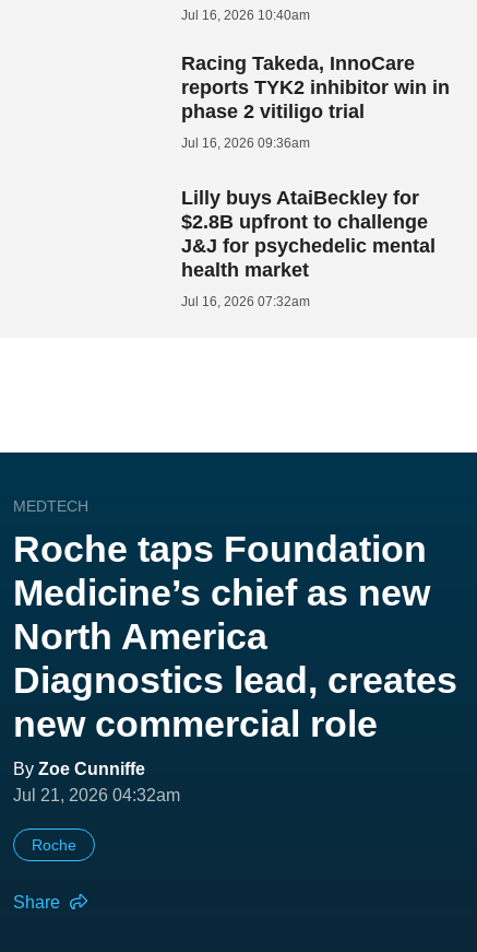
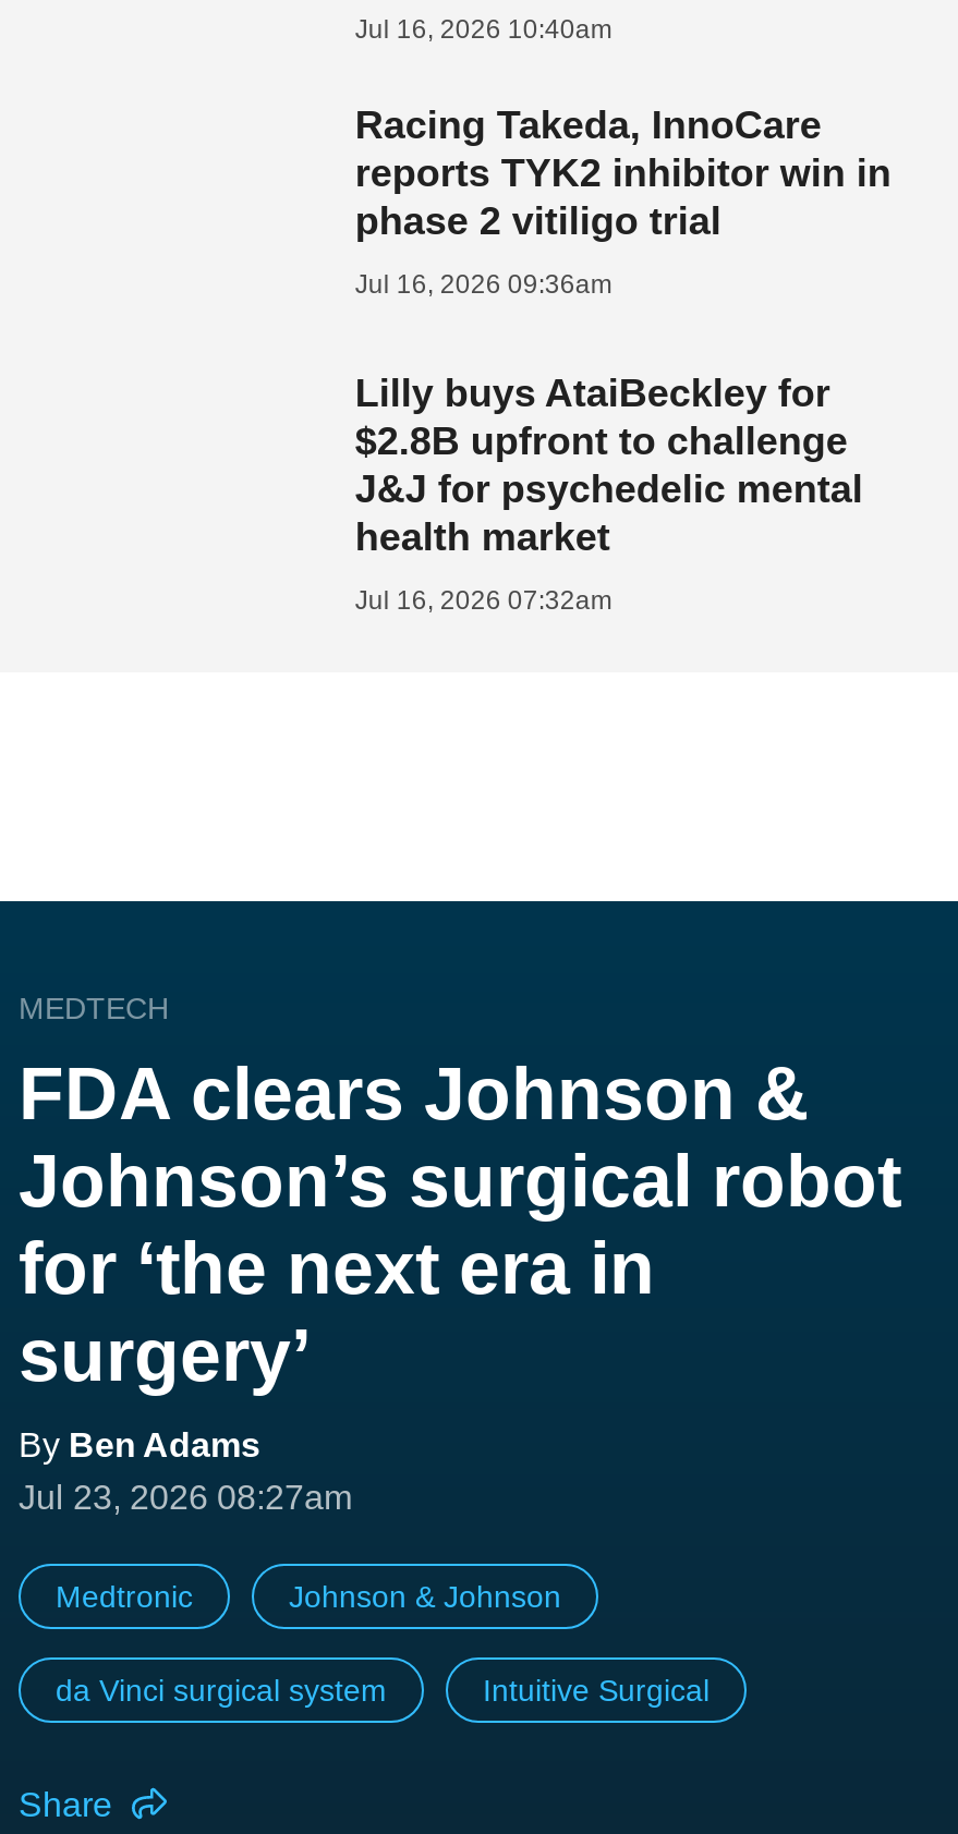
- Roche taps Foundation
- Medicine’s chief as new
- North America
- Diagnostics lead, creates
- new commercial role
- By Zoe Cunniffe
- Jul 21, 2026 04:32am
- Roche
+ FDA clears Johnson &
+ Johnson’s surgical robot
+ for ‘the next era in
+ surgery’
+ By Ben Adams
+ Jul 23, 2026 08:27am
+ Medtronic
+ Johnson & Johnson
+ da Vinci surgical system
+ Intuitive Surgical
